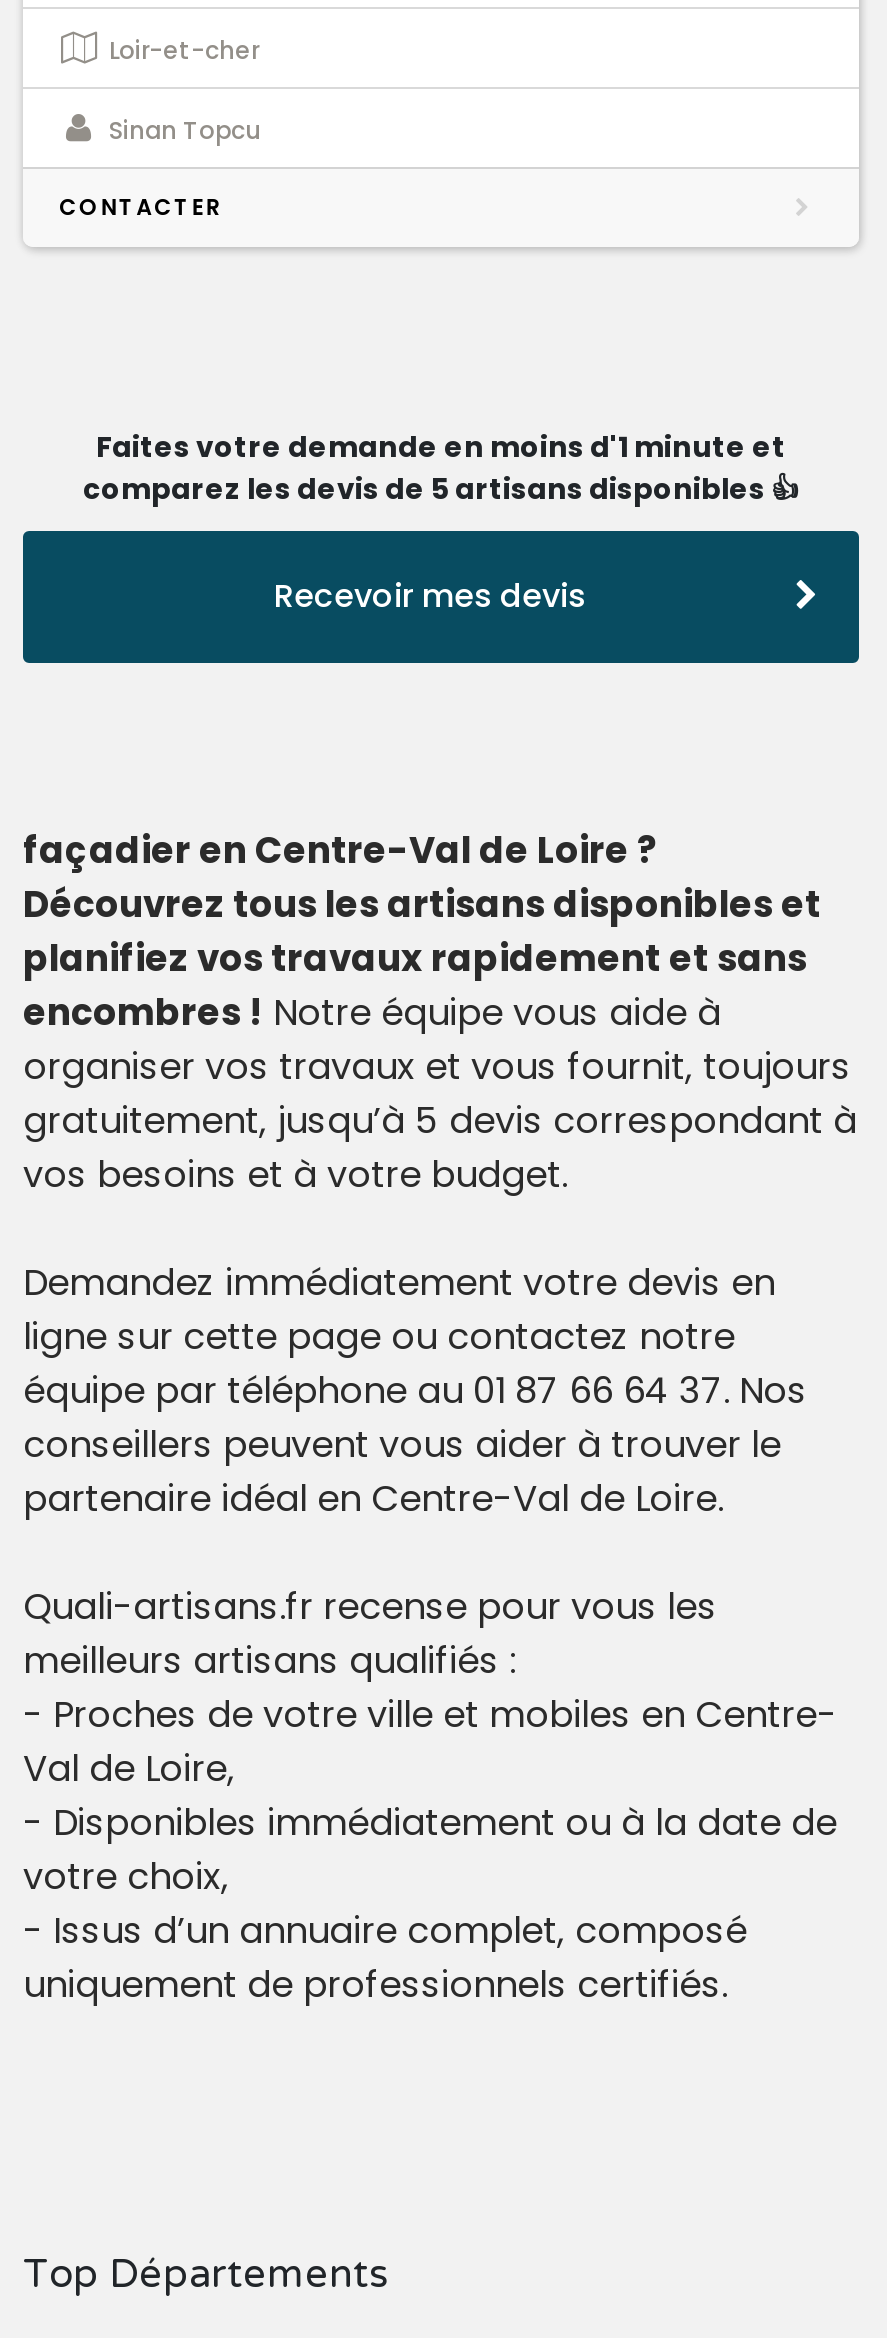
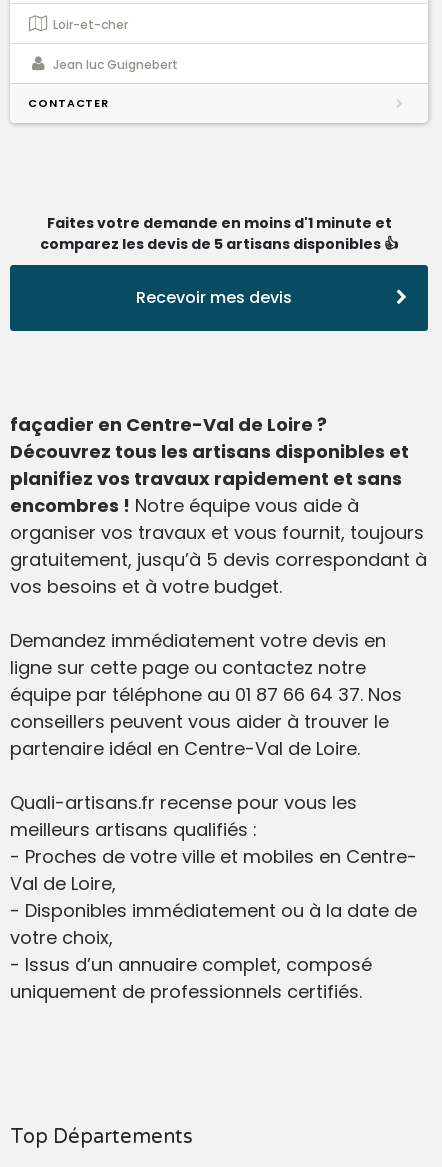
- Sinan Topcu
+ Jean luc Guignebert
